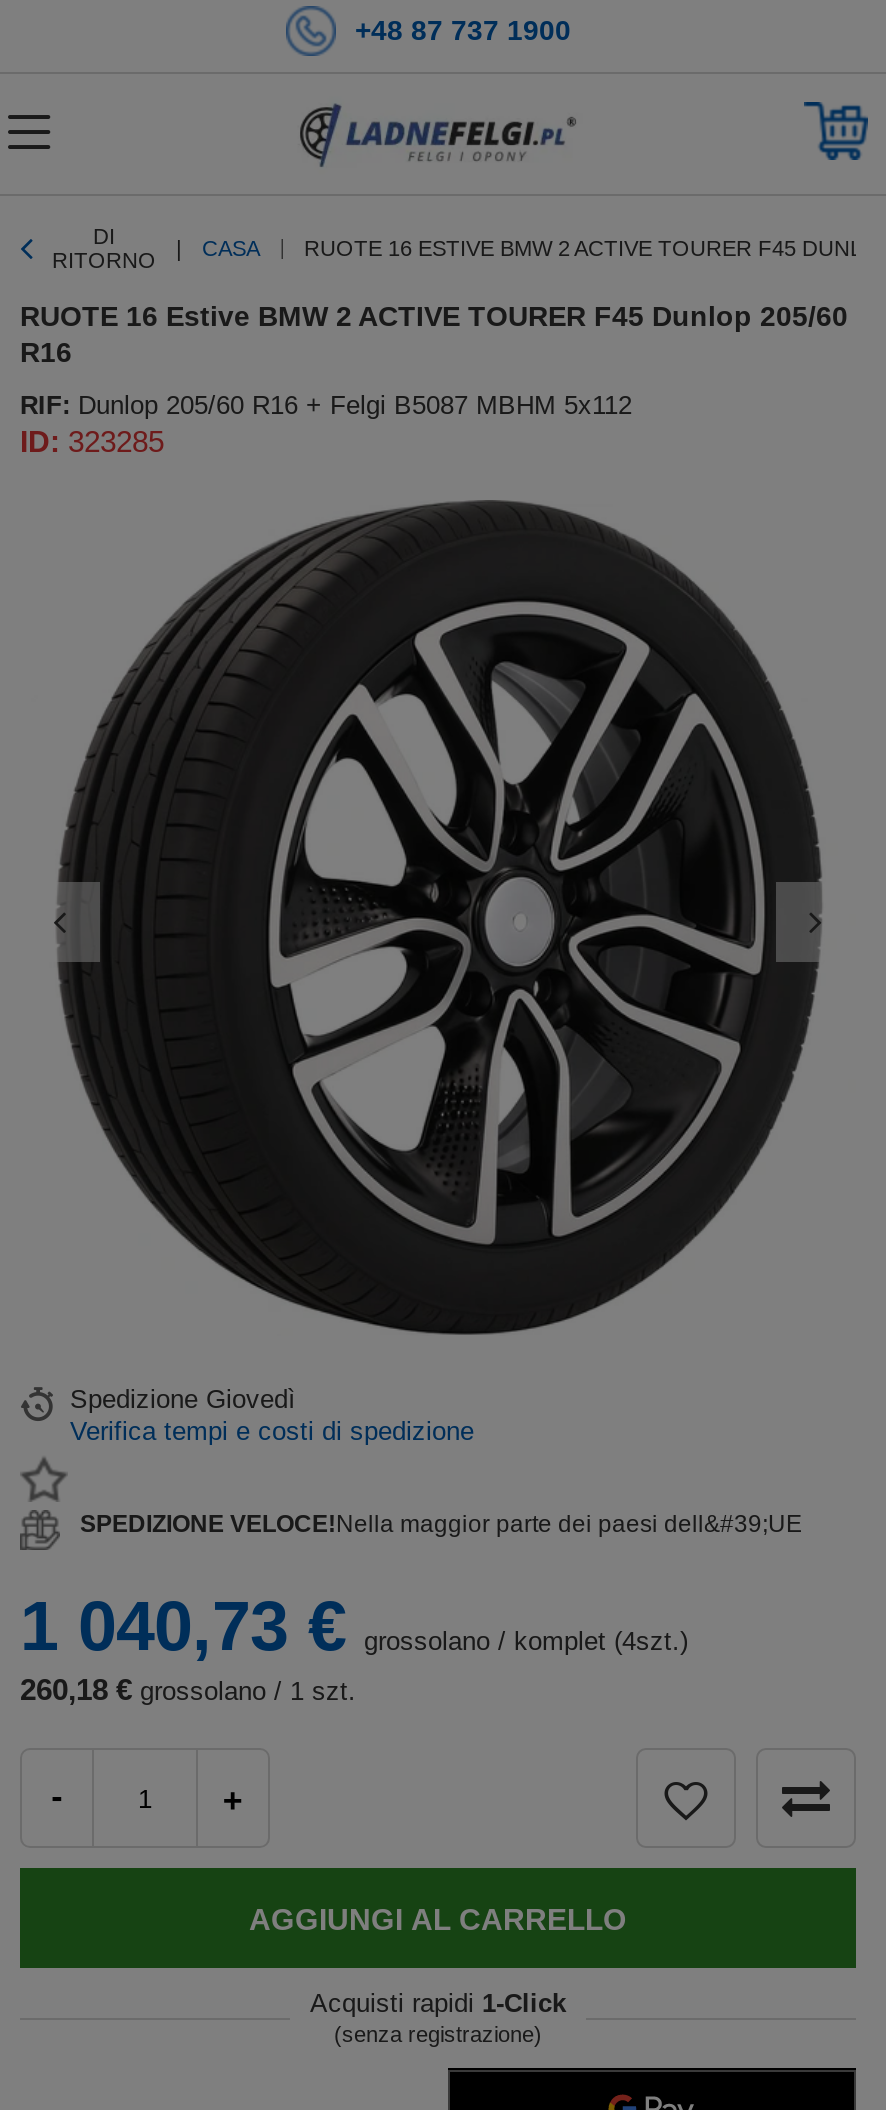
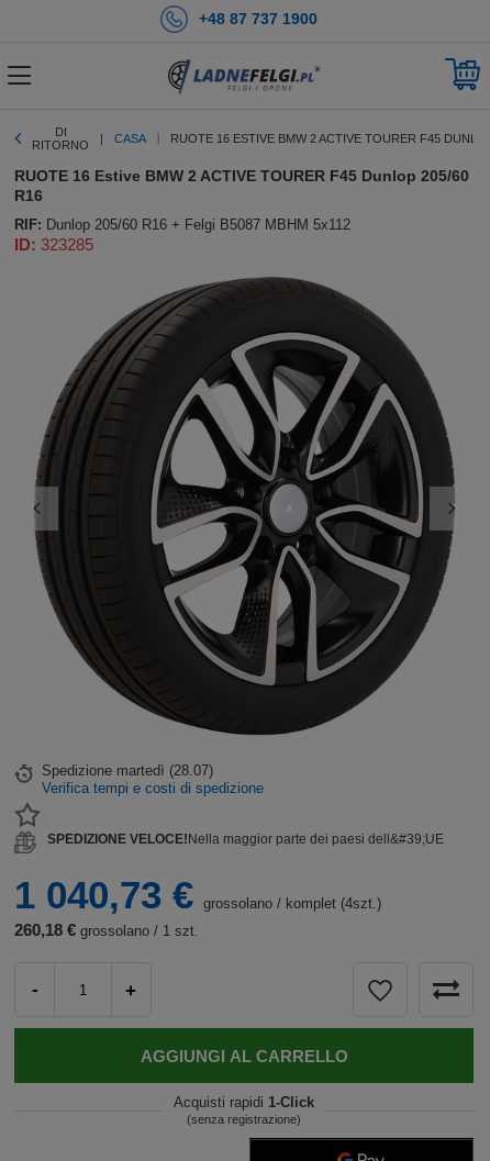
- Spedizione Giovedì
+ Spedizione martedì (28.07)
